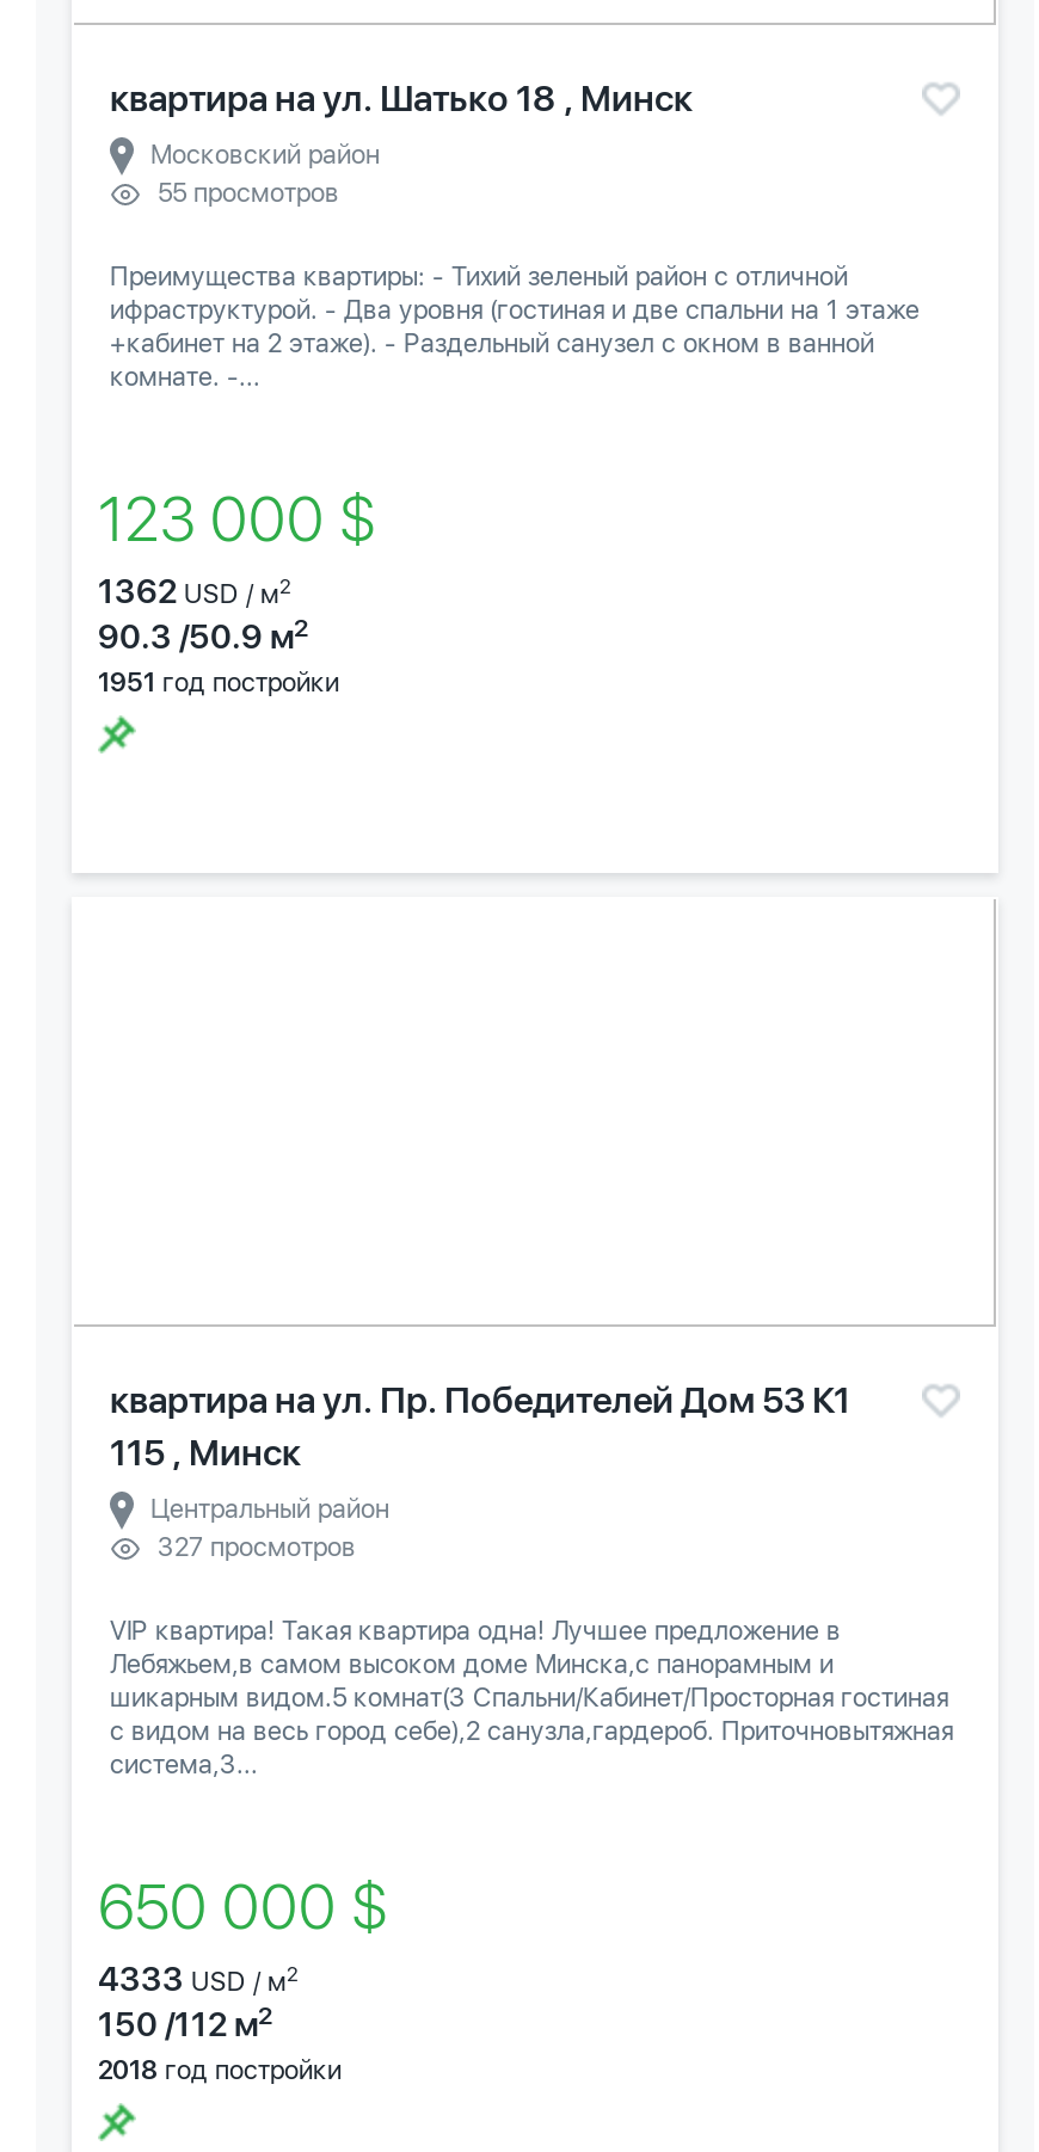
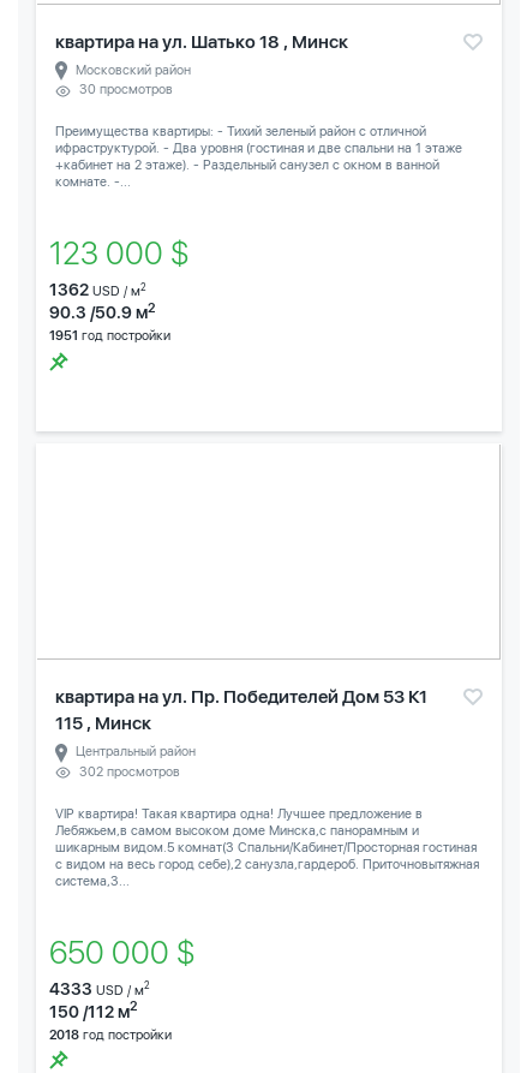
- 55 просмотров
+ 30 просмотров

- 327 просмотров
+ 302 просмотров
